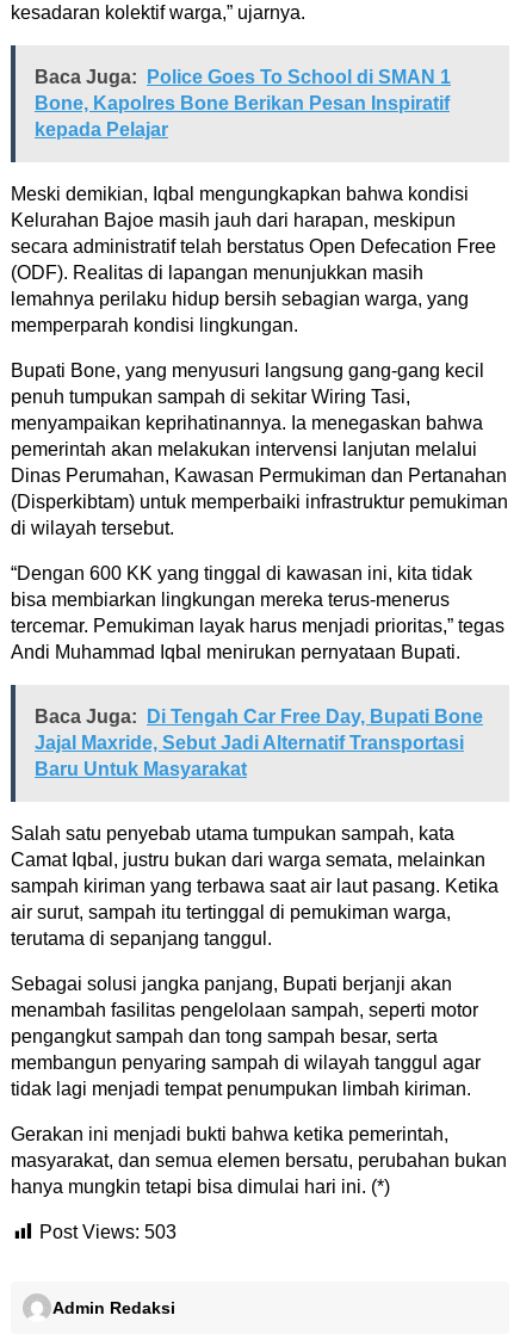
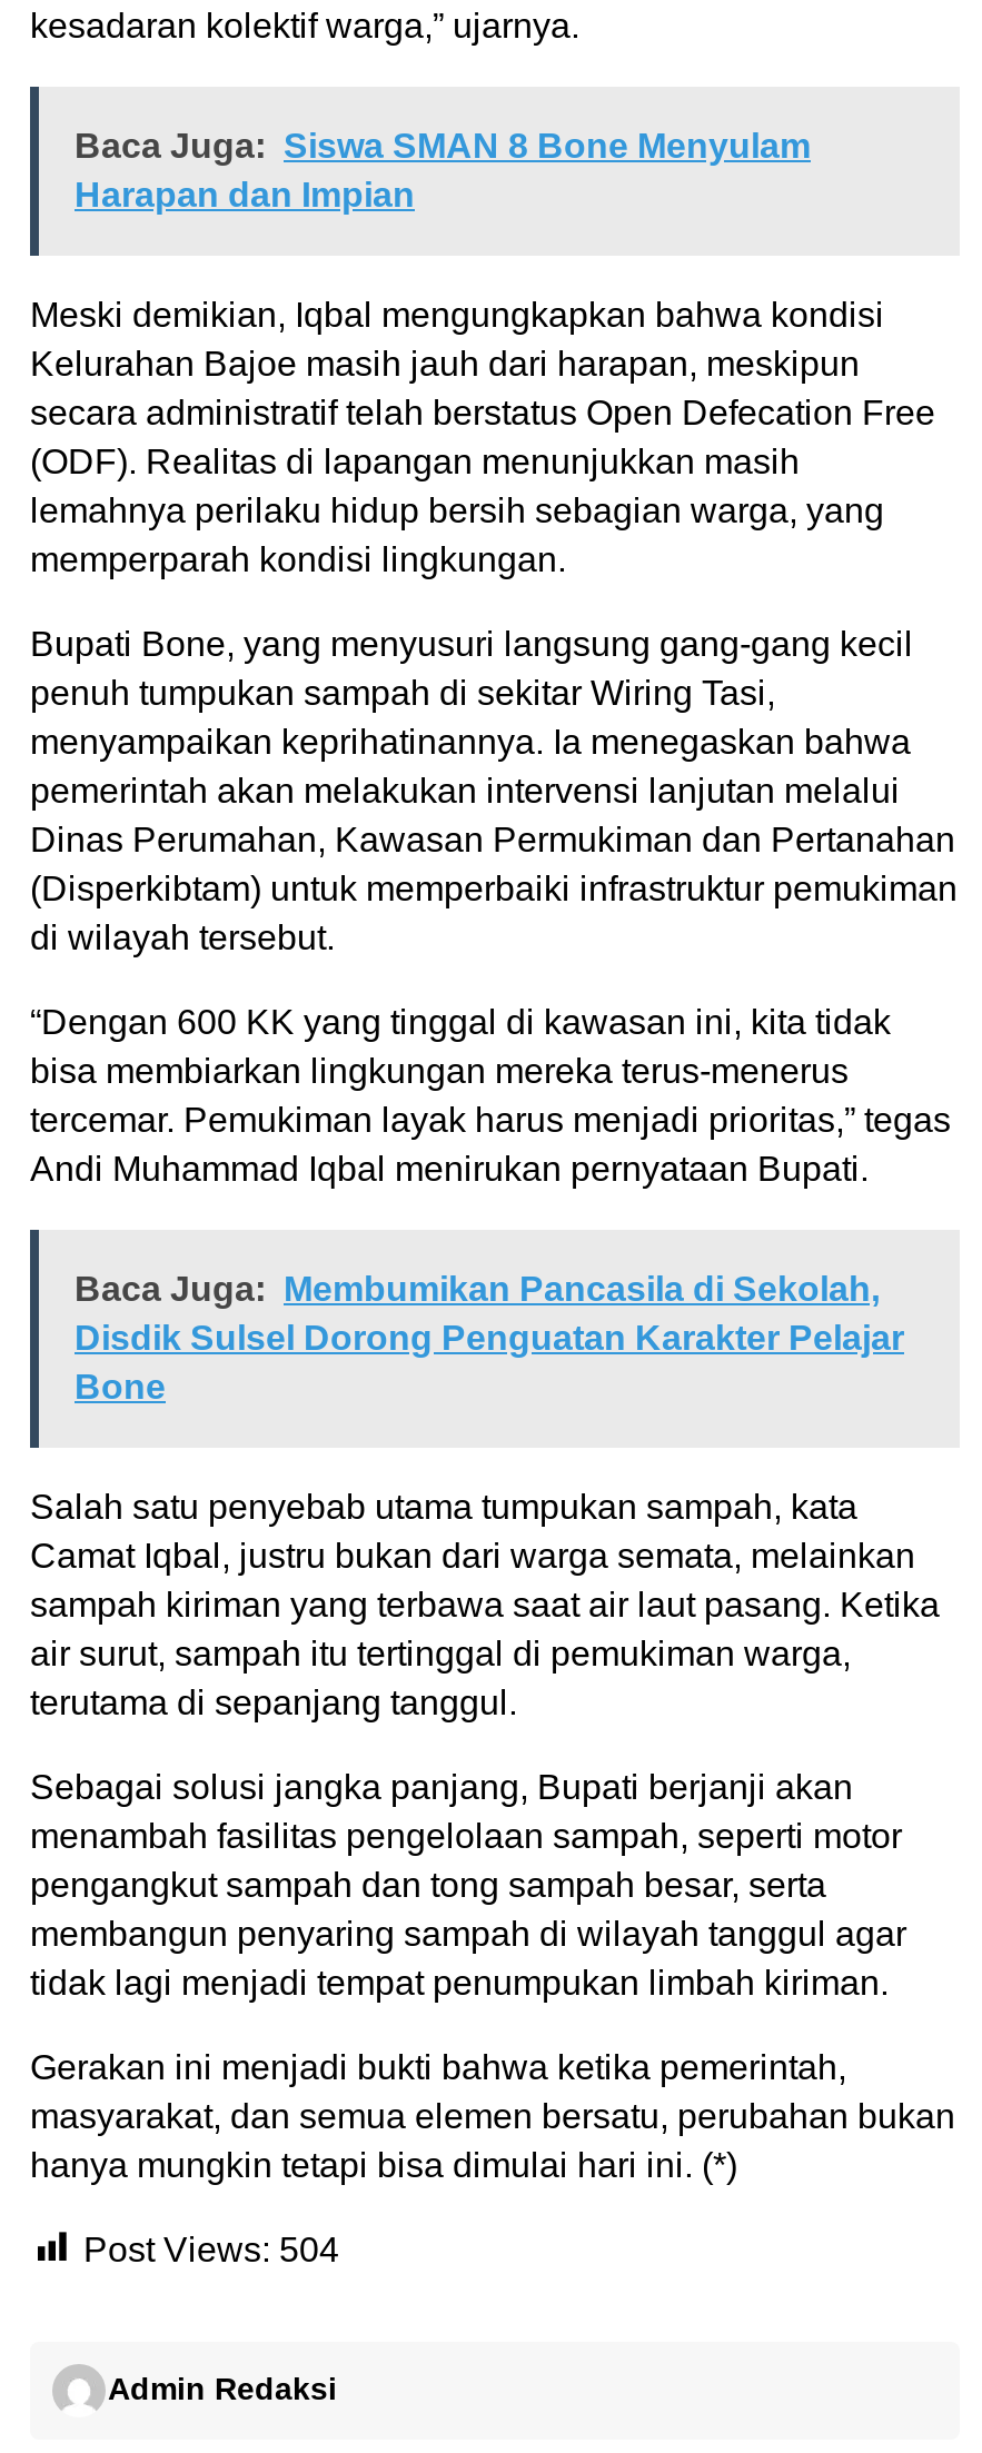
- Baca Juga: Police Goes To School di SMAN 1
- Bone, Kapolres Bone Berikan Pesan Inspiratif
- kepada Pelajar
+ Baca Juga: Siswa SMAN 8 Bone Menyulam
+ Harapan dan Impian

- Baca Juga: Di Tengah Car Free Day, Bupati Bone
- Jajal Maxride, Sebut Jadi Alternatif Transportasi
- Baru Untuk Masyarakat
+ Baca Juga: Membumikan Pancasila di Sekolah,
+ Disdik Sulsel Dorong Penguatan Karakter Pelajar
+ Bone

- Post Views: 503
+ Post Views: 504
